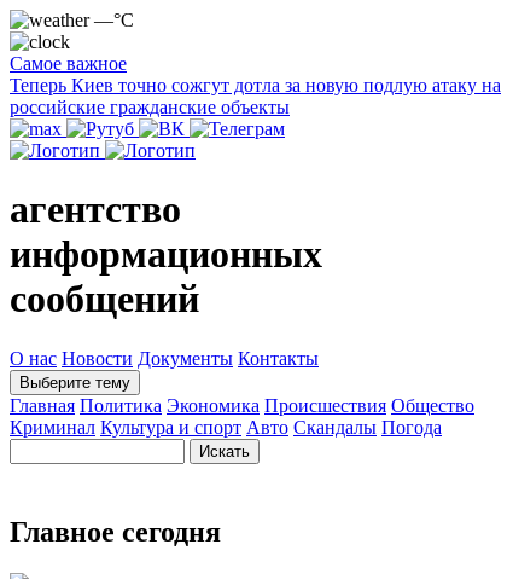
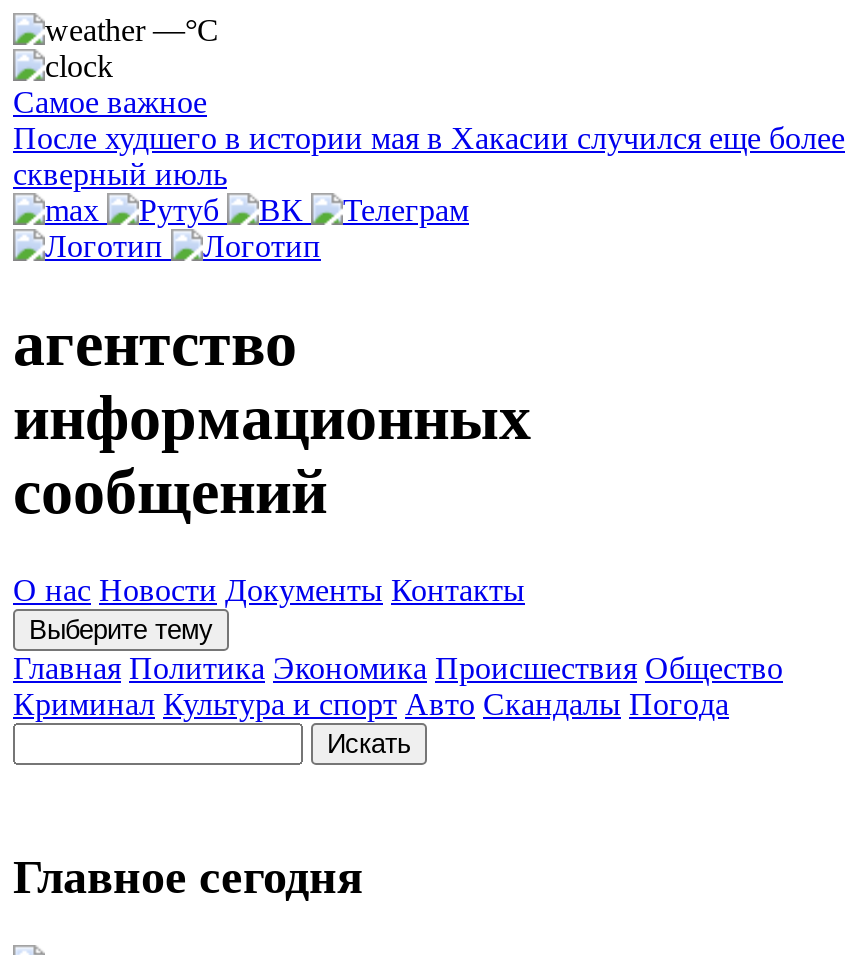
- Теперь Киев точно сожгут дотла за новую подлую атаку на
- российские гражданские объекты
+ После худшего в истории мая в Хакасии случился еще более
+ скверный июль
